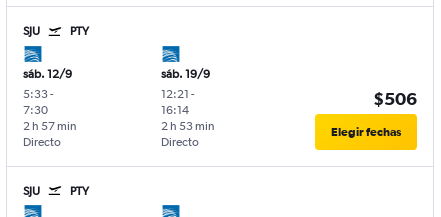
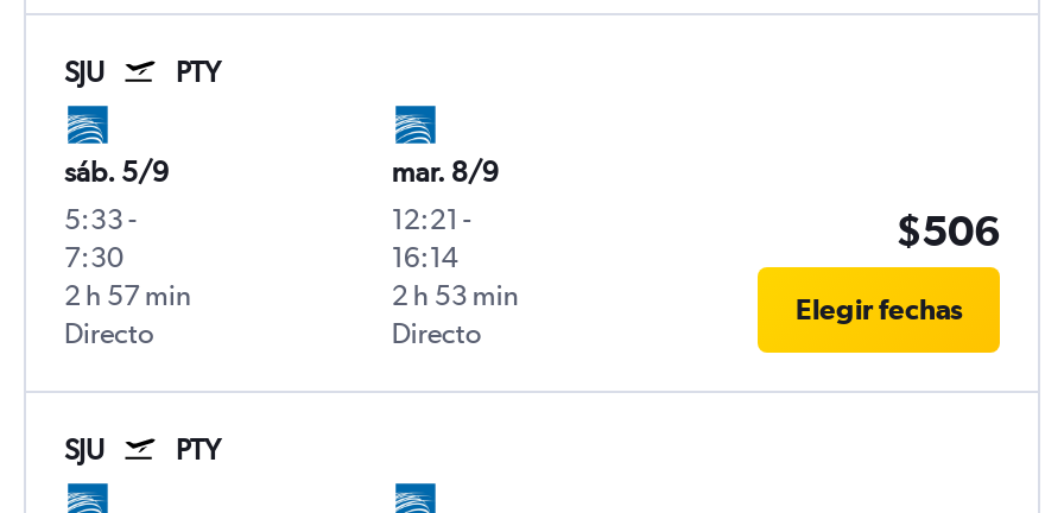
- sáb. 12/9
+ sáb. 5/9

- sáb. 19/9
+ mar. 8/9
